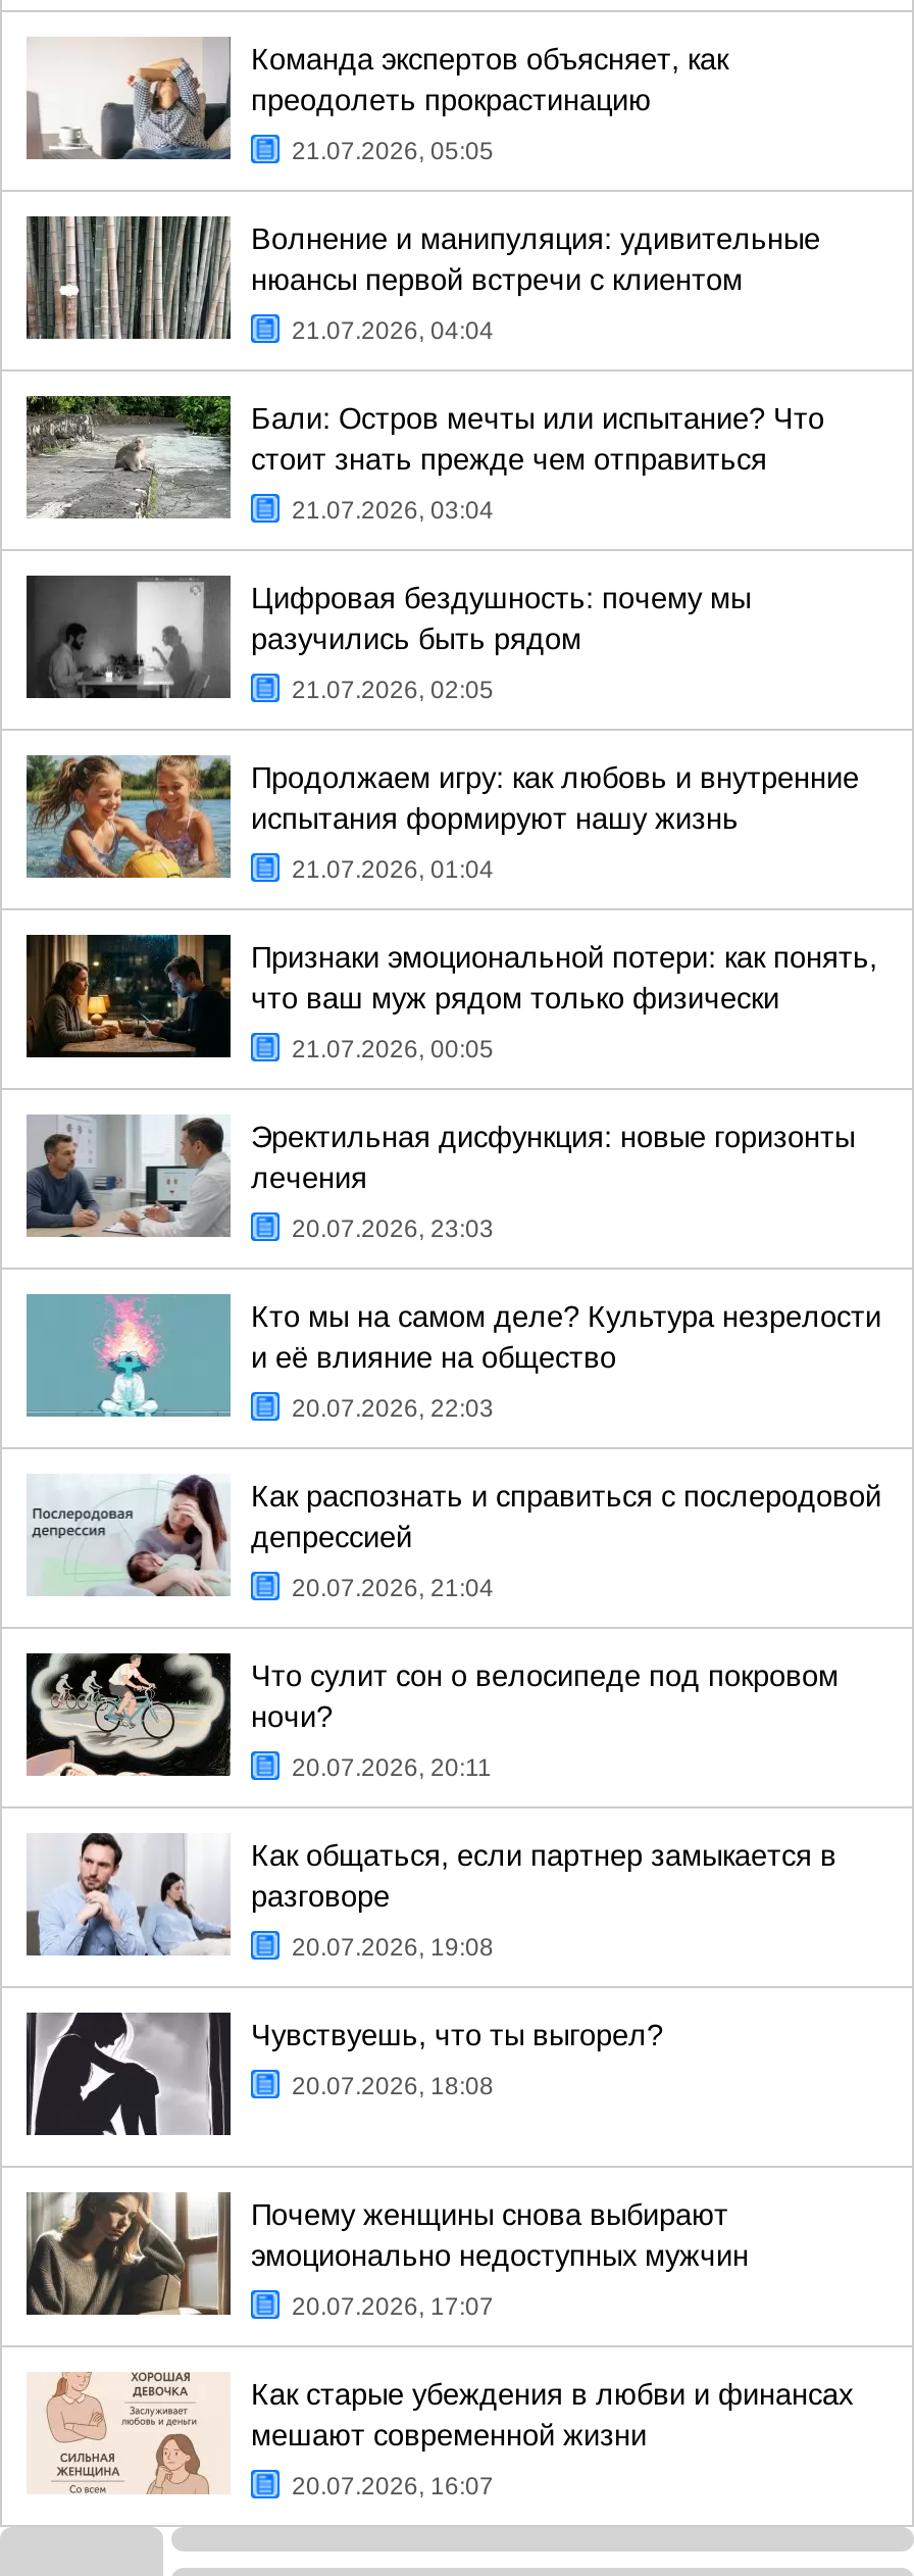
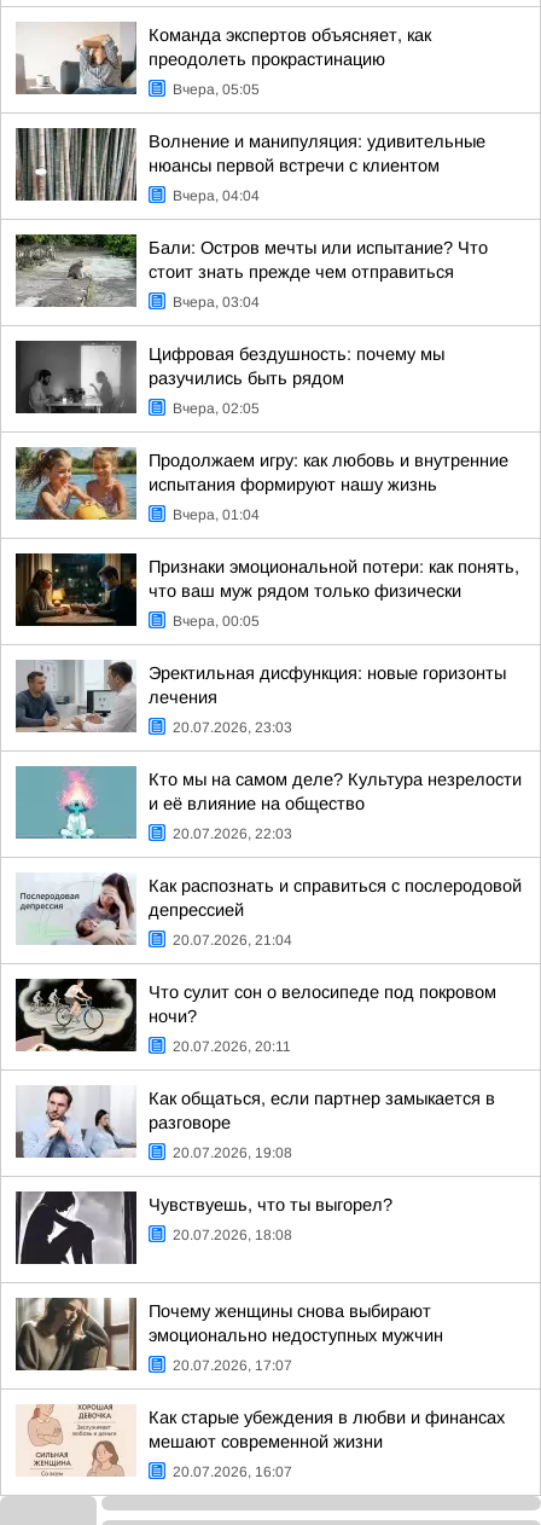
- 21.07.2026, 05:05
+ Вчера, 05:05

- 21.07.2026, 04:04
+ Вчера, 04:04

- 21.07.2026, 03:04
+ Вчера, 03:04

- 21.07.2026, 02:05
+ Вчера, 02:05

- 21.07.2026, 01:04
+ Вчера, 01:04

- 21.07.2026, 00:05
+ Вчера, 00:05
